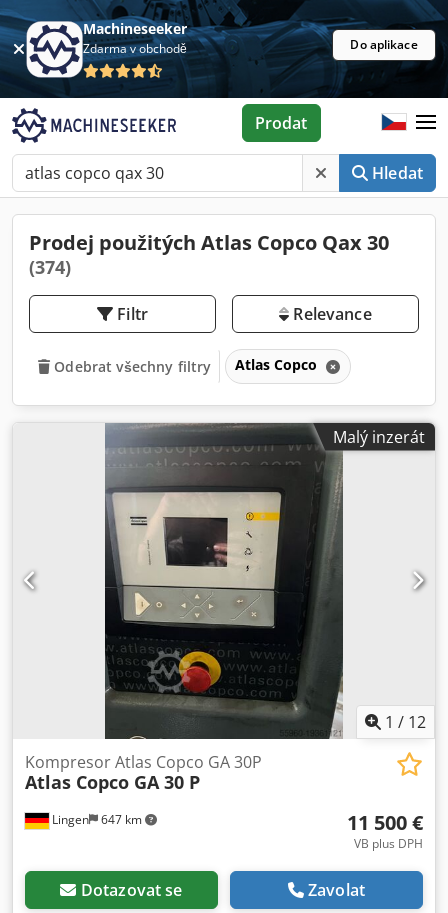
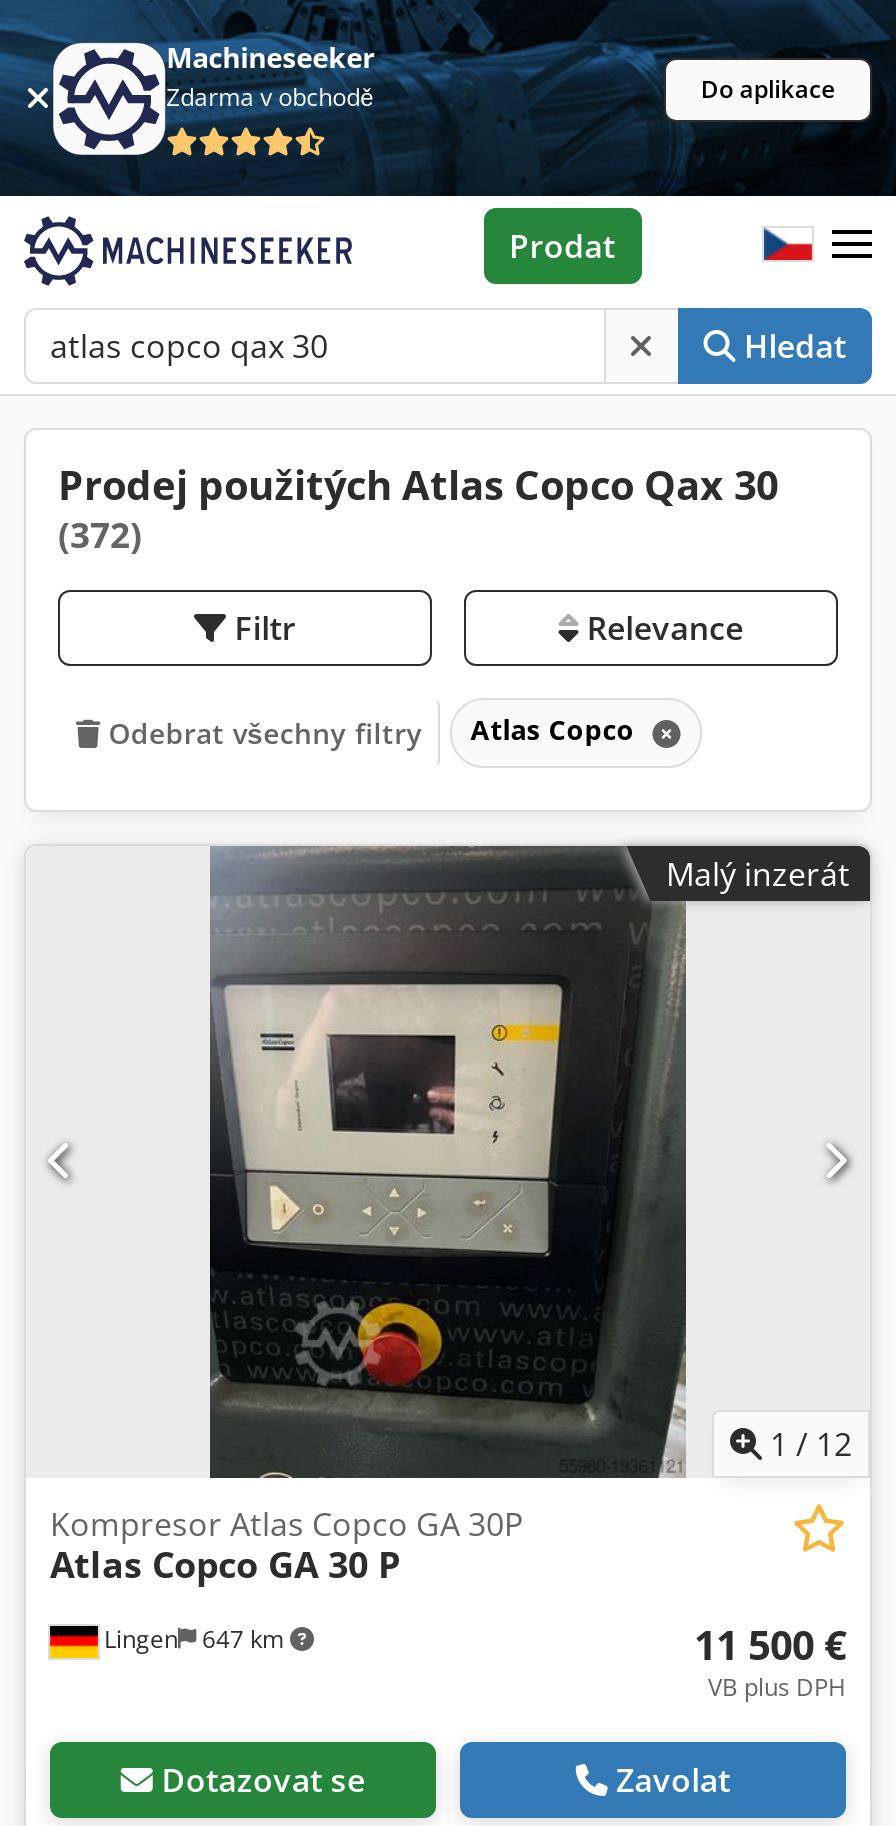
- (374)
+ (372)
